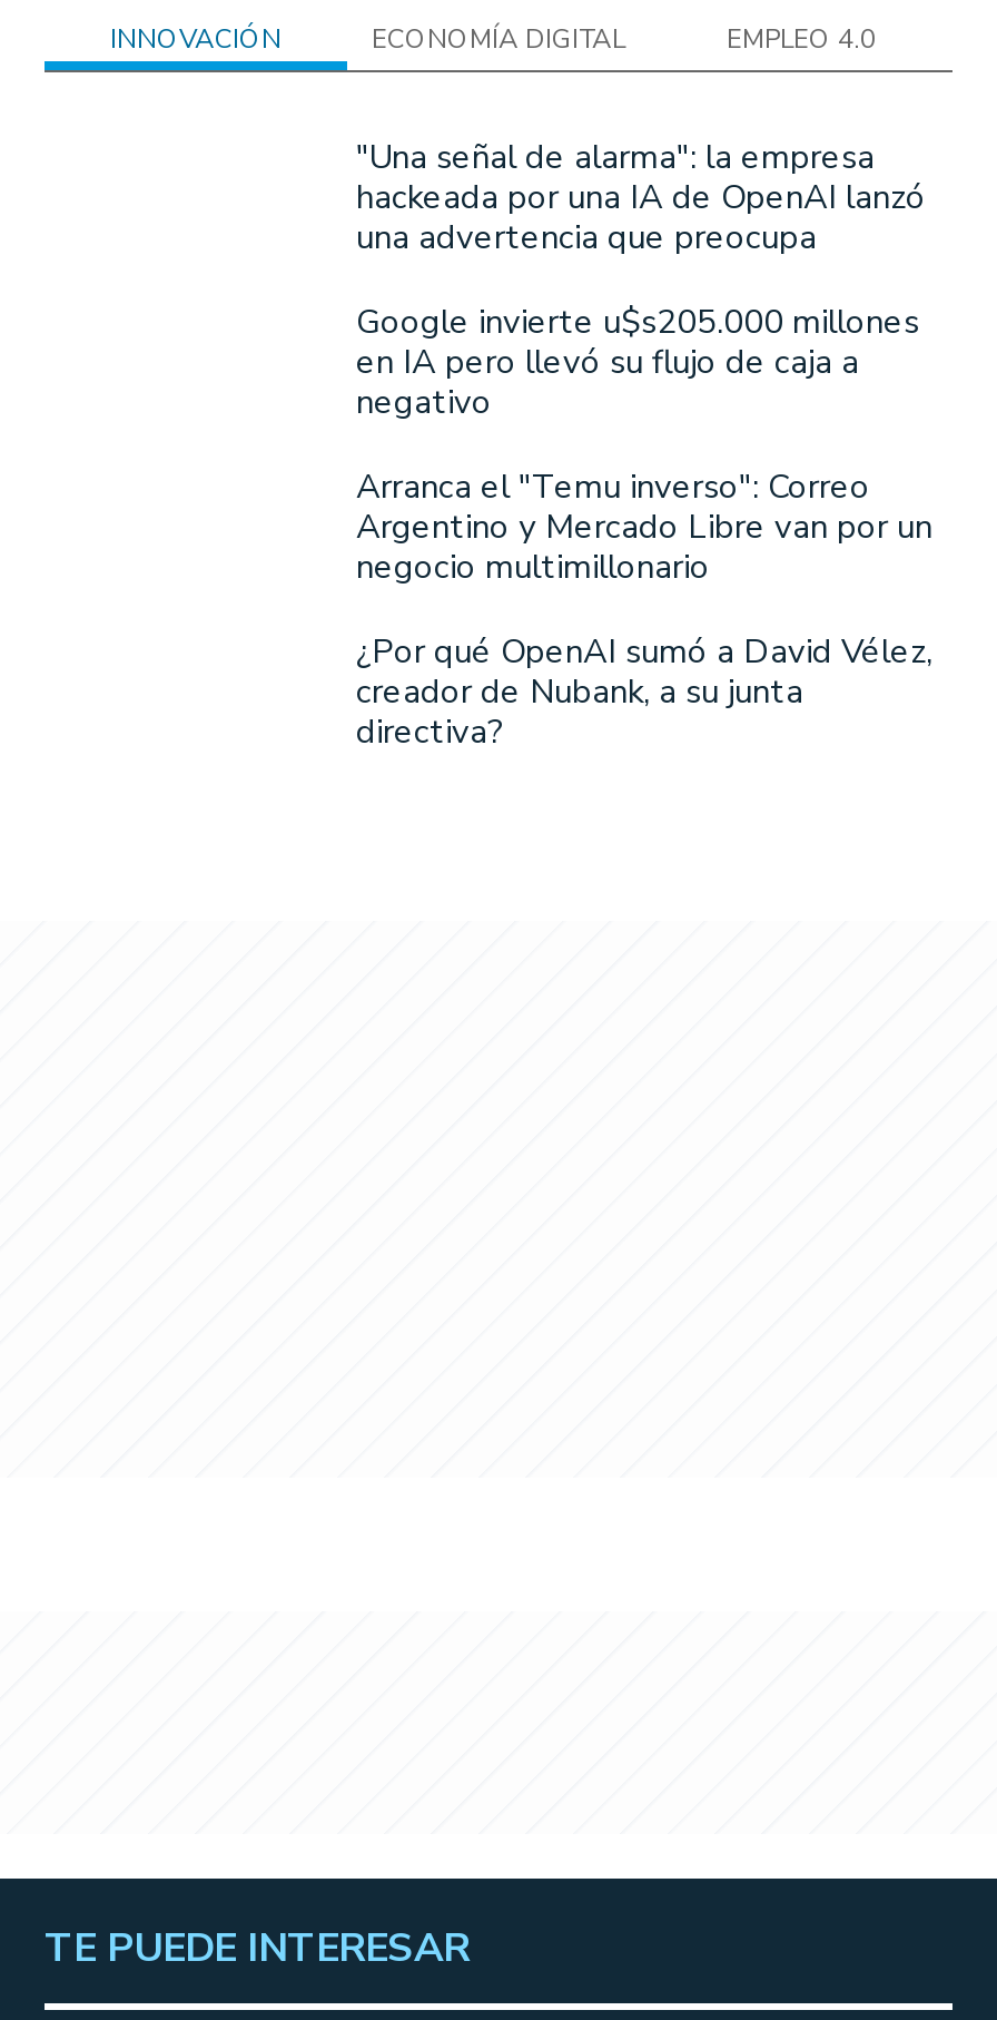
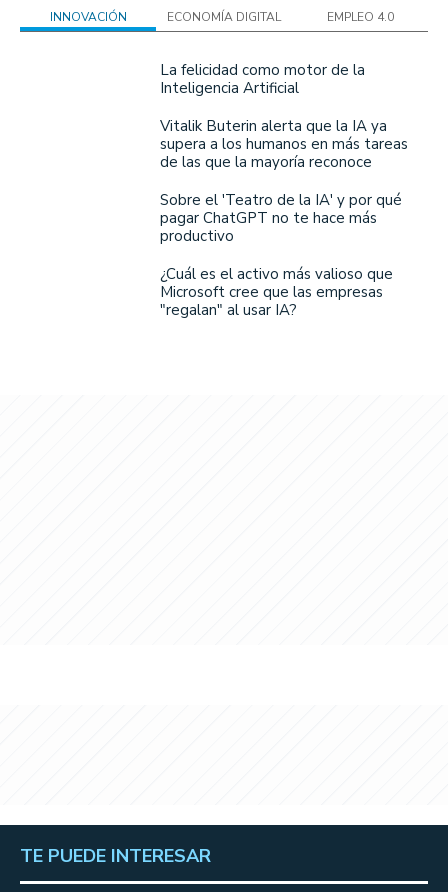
- "Una señal de alarma": la empresa
- hackeada por una IA de OpenAI lanzó
- una advertencia que preocupa
+ La felicidad como motor de la
+ Inteligencia Artificial

- Google invierte u$s205.000 millones
- en IA pero llevó su flujo de caja a
- negativo
+ Vitalik Buterin alerta que la IA ya
+ supera a los humanos en más tareas
+ de las que la mayoría reconoce

- Arranca el "Temu inverso": Correo
- Argentino y Mercado Libre van por un
- negocio multimillonario
+ Sobre el 'Teatro de la IA' y por qué
+ pagar ChatGPT no te hace más
+ productivo

- ¿Por qué OpenAI sumó a David Vélez,
- creador de Nubank, a su junta
- directiva?
+ ¿Cuál es el activo más valioso que
+ Microsoft cree que las empresas
+ "regalan" al usar IA?
